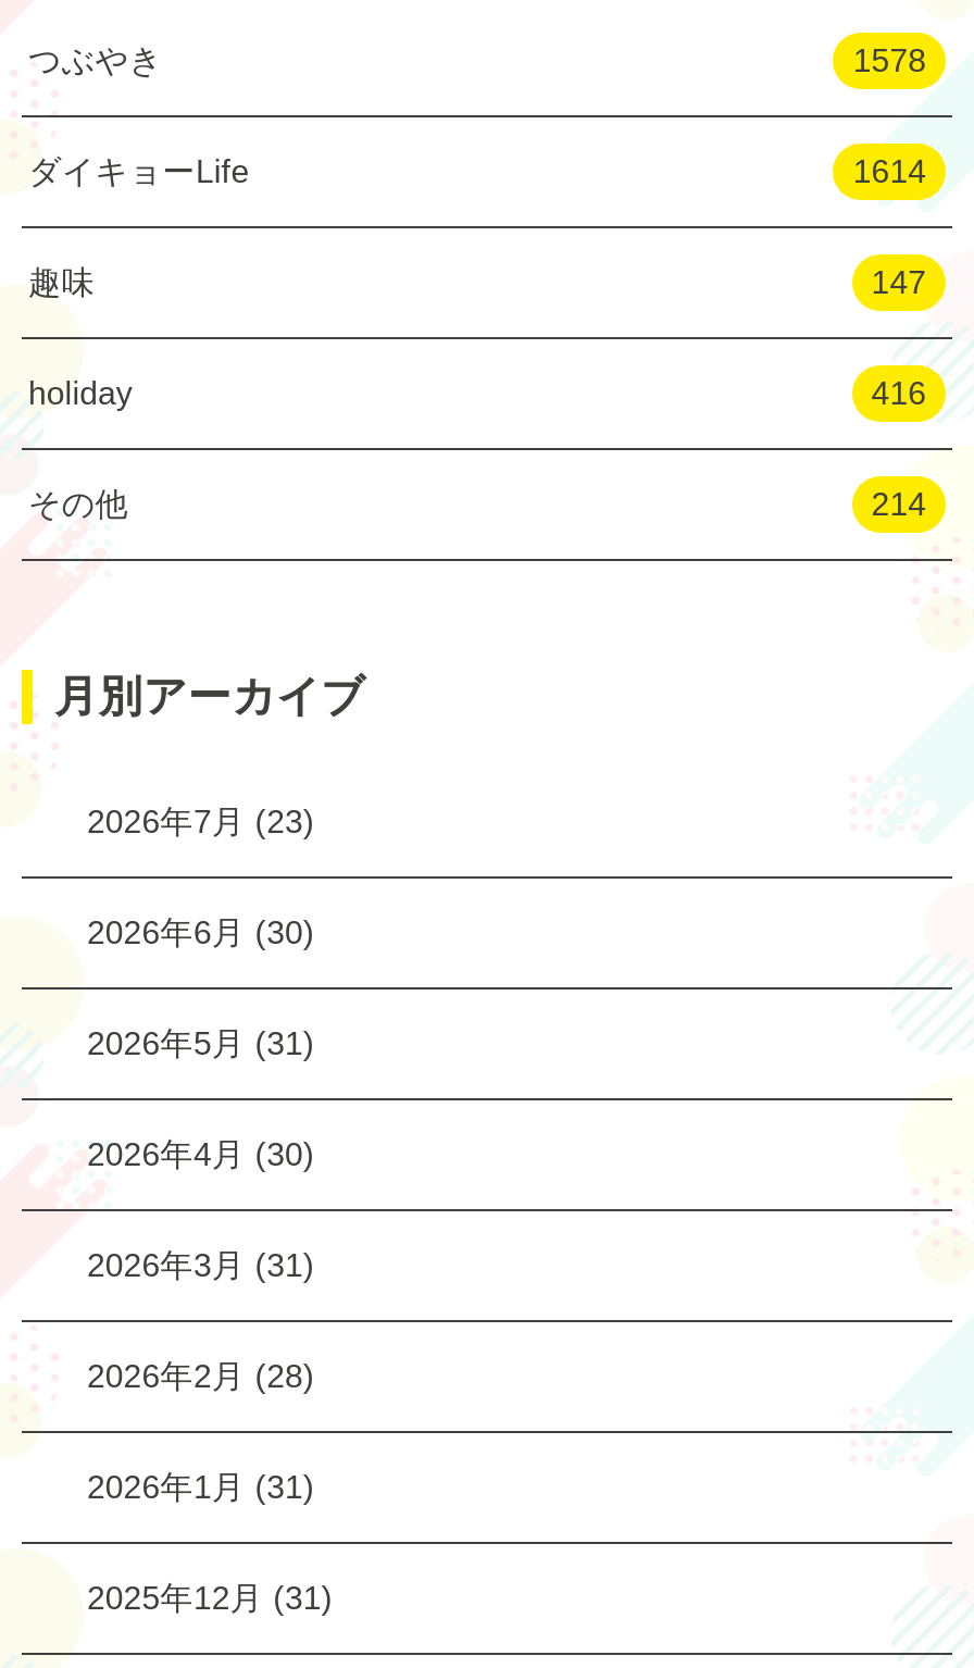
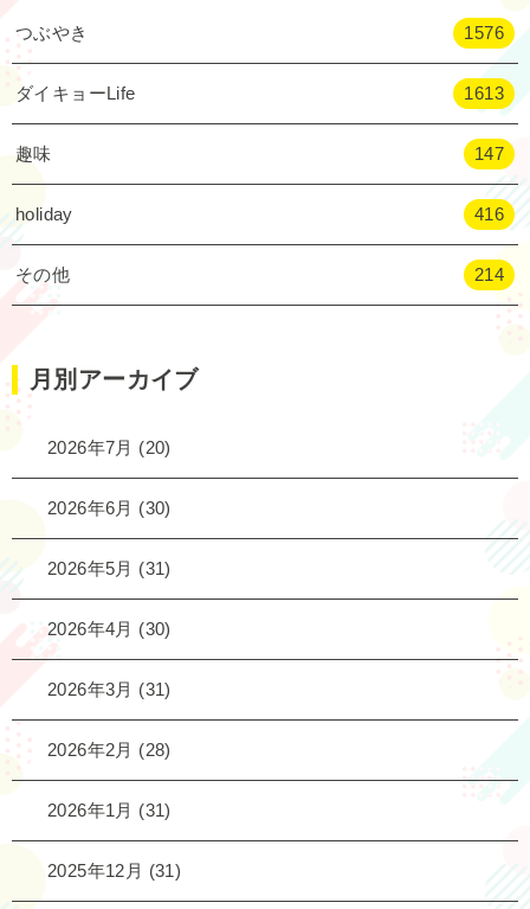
- 1578
+ 1576

- 1614
+ 1613

- 2026年7月(23)
+ 2026年7月(20)
